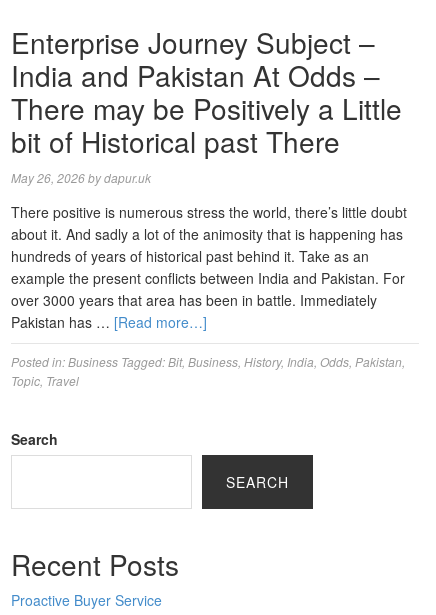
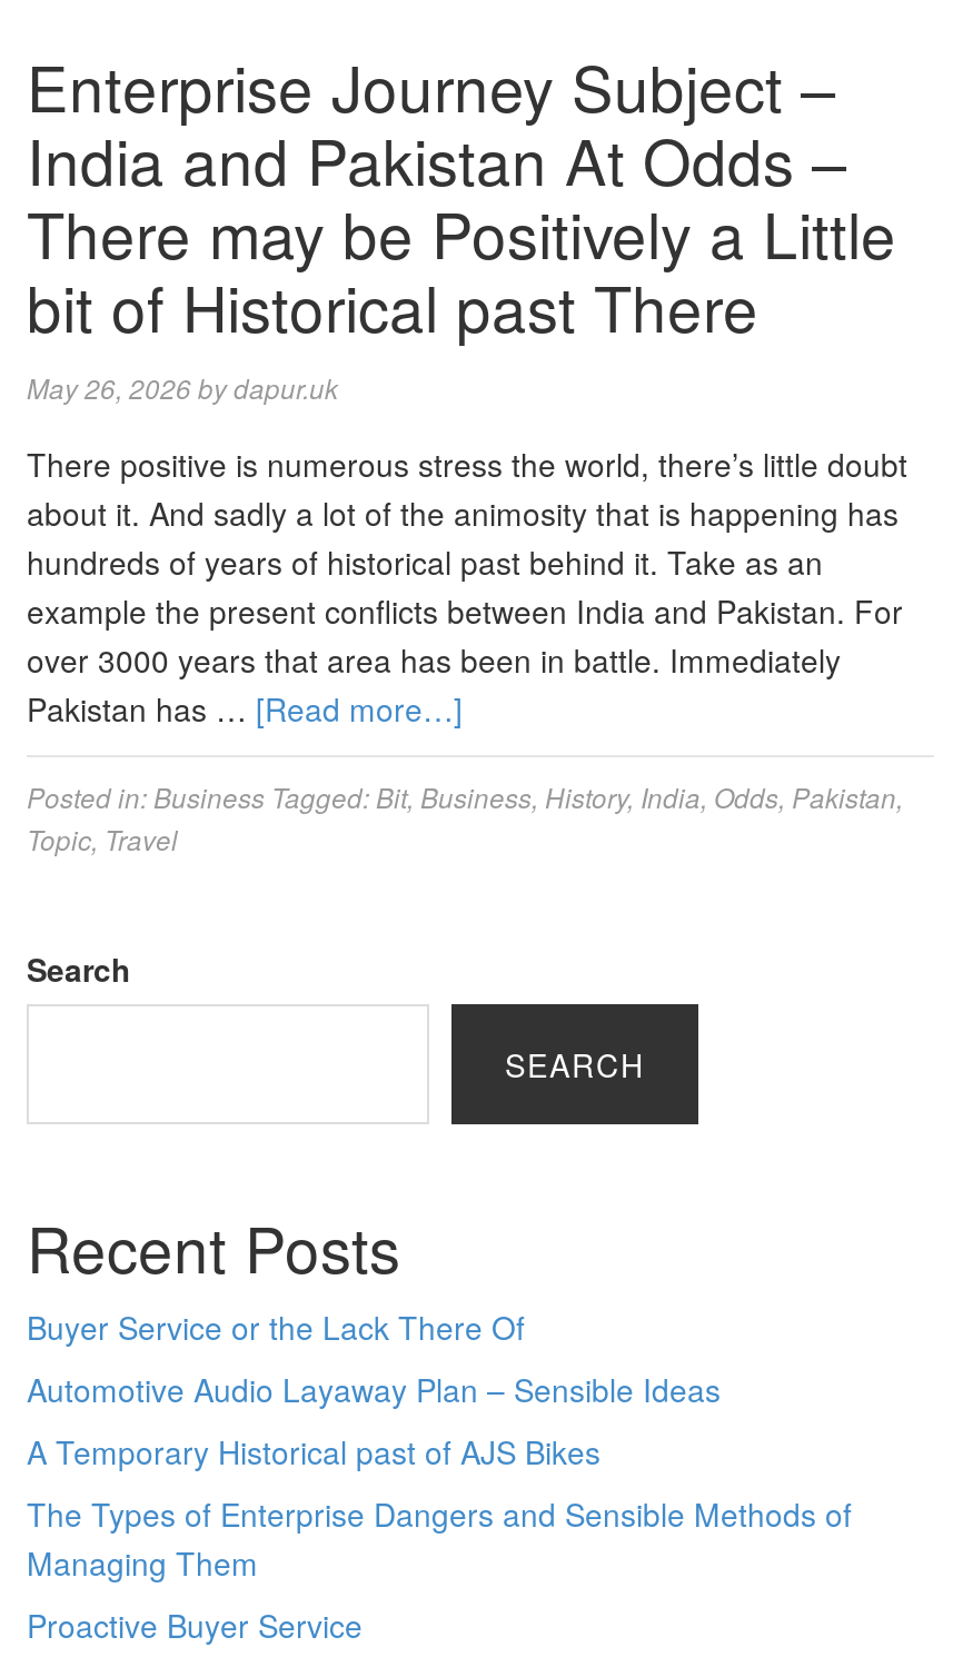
+ Buyer Service or the Lack There Of
+ Automotive Audio Layaway Plan – Sensible Ideas
+ A Temporary Historical past of AJS Bikes
+ The Types of Enterprise Dangers and Sensible Methods of
+ Managing Them
